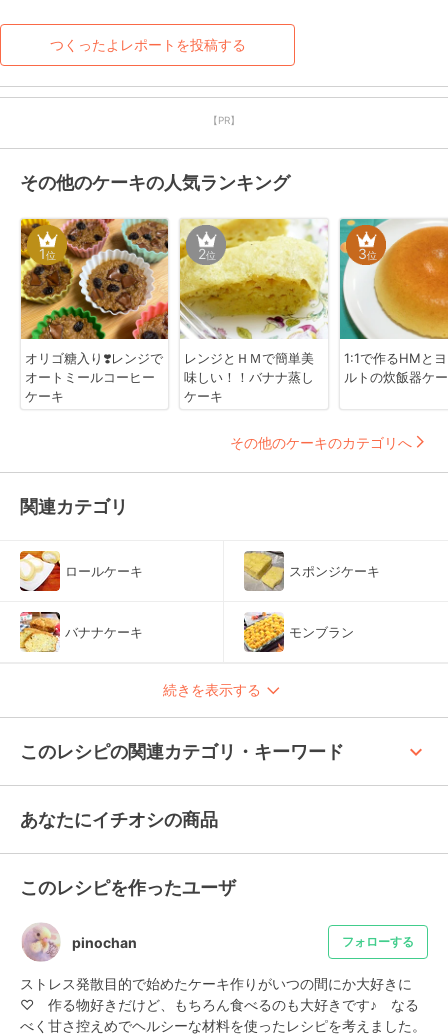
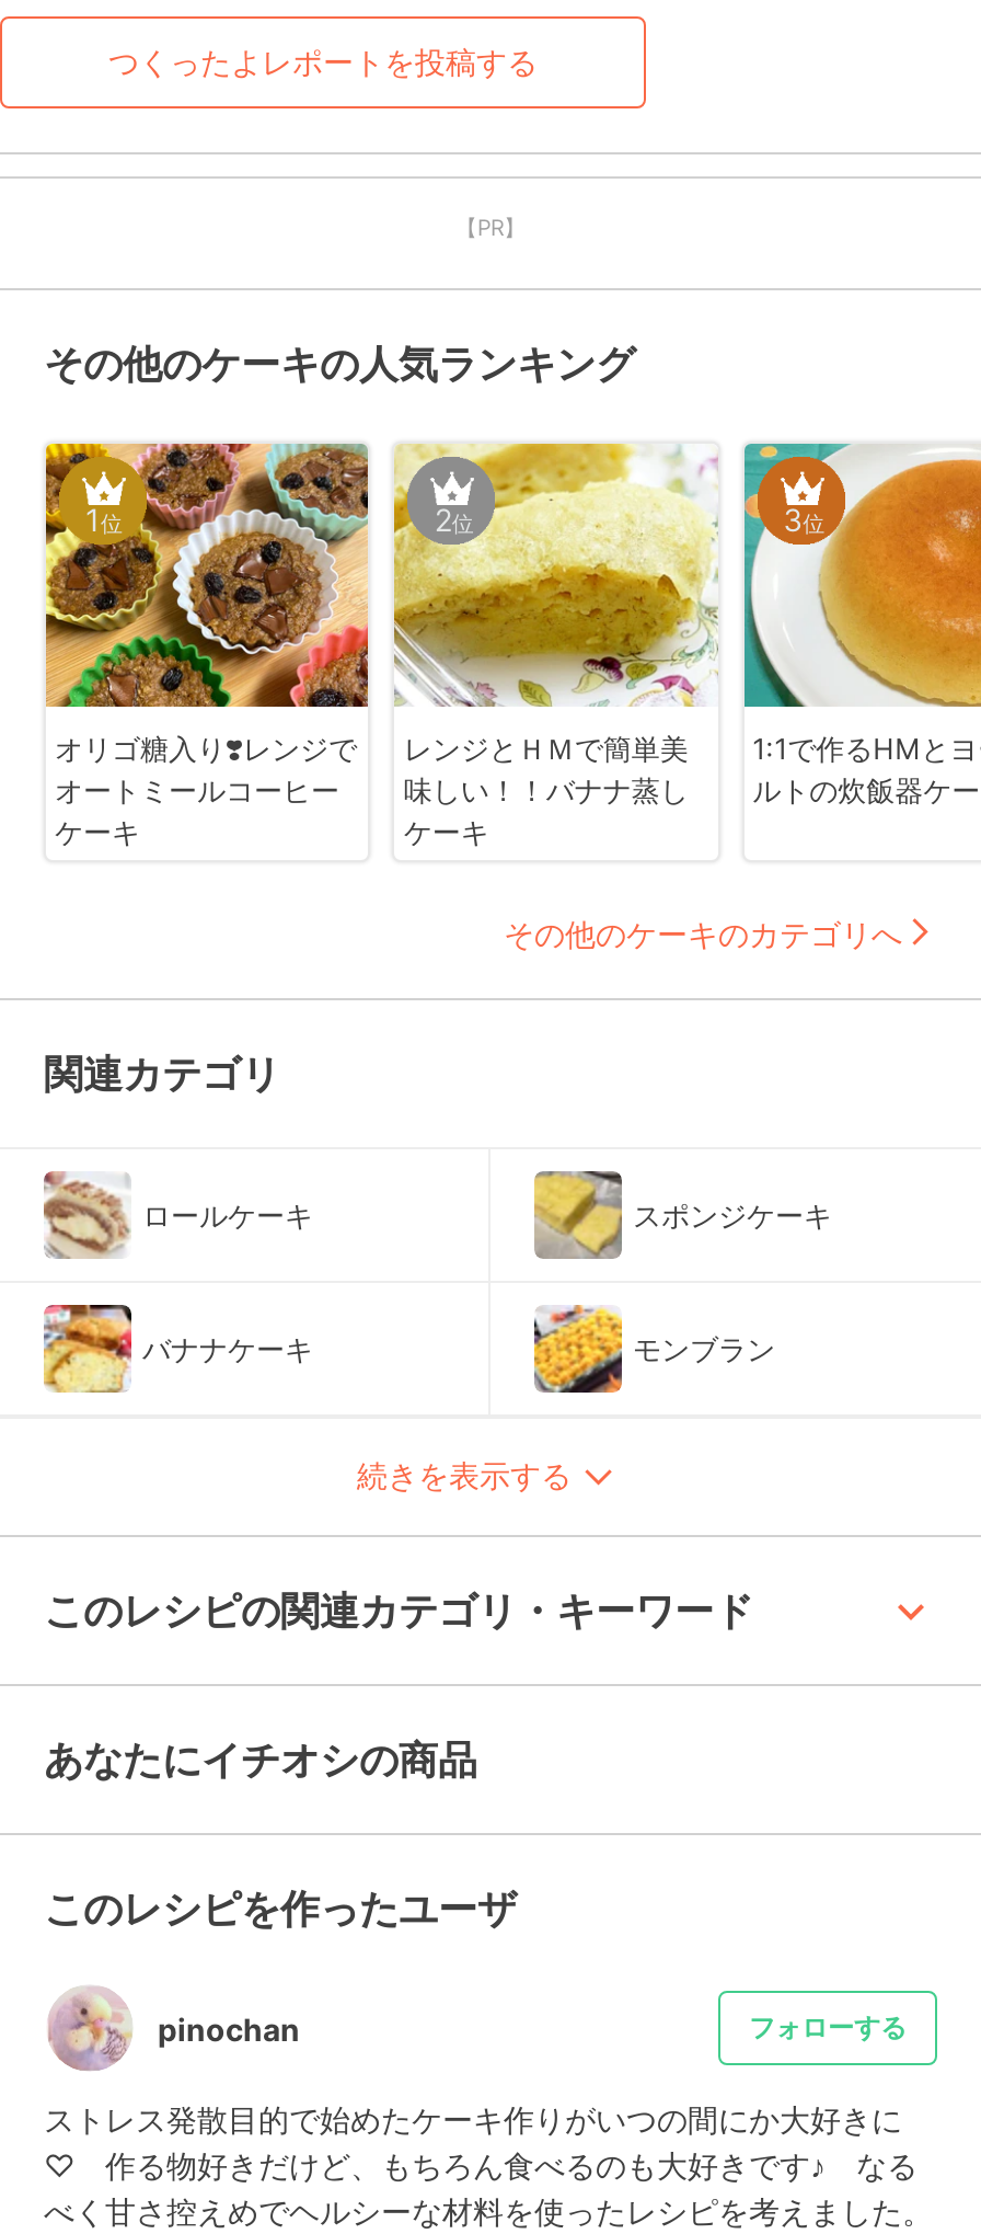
- [image]
+ [image]
